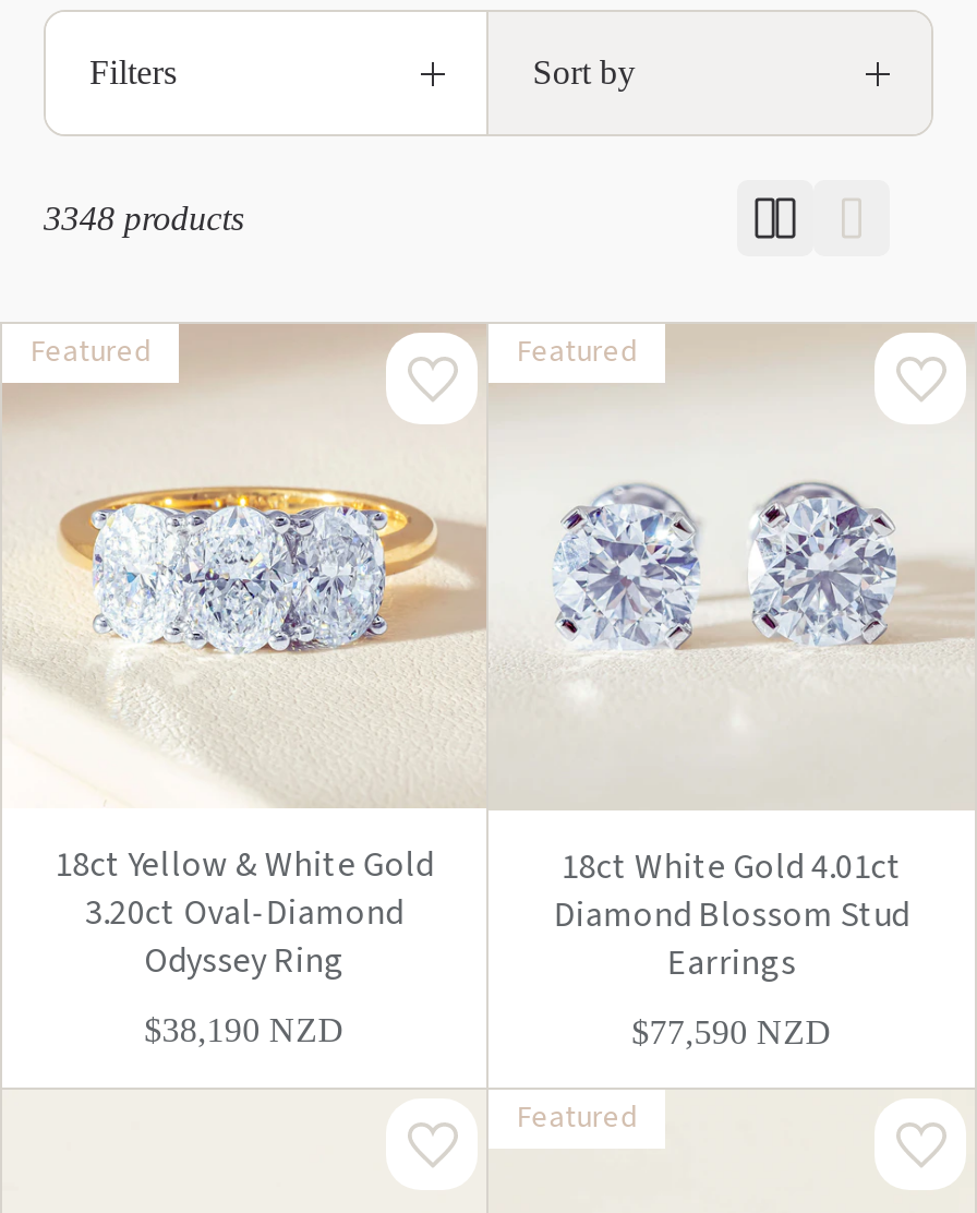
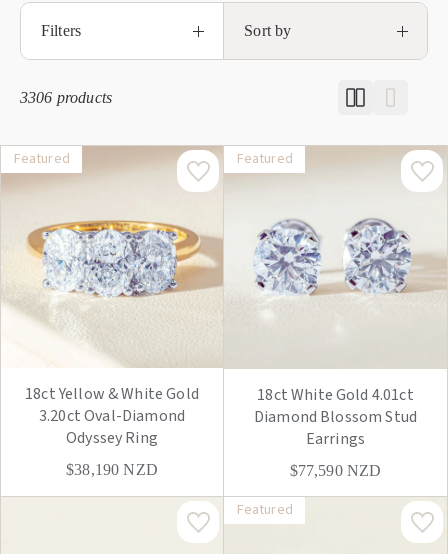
- 3348 products
+ 3306 products
